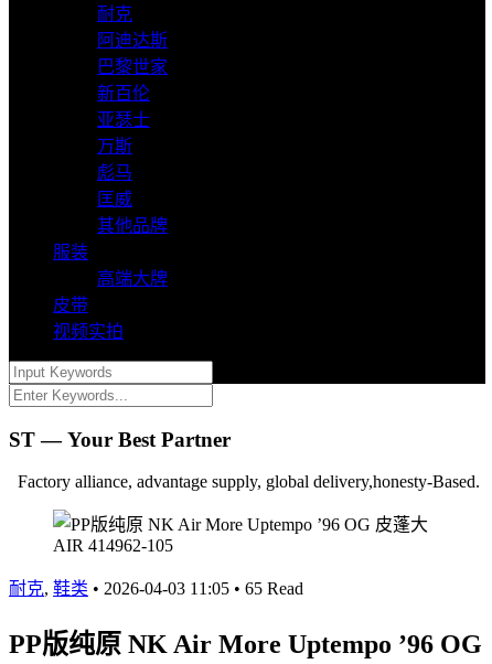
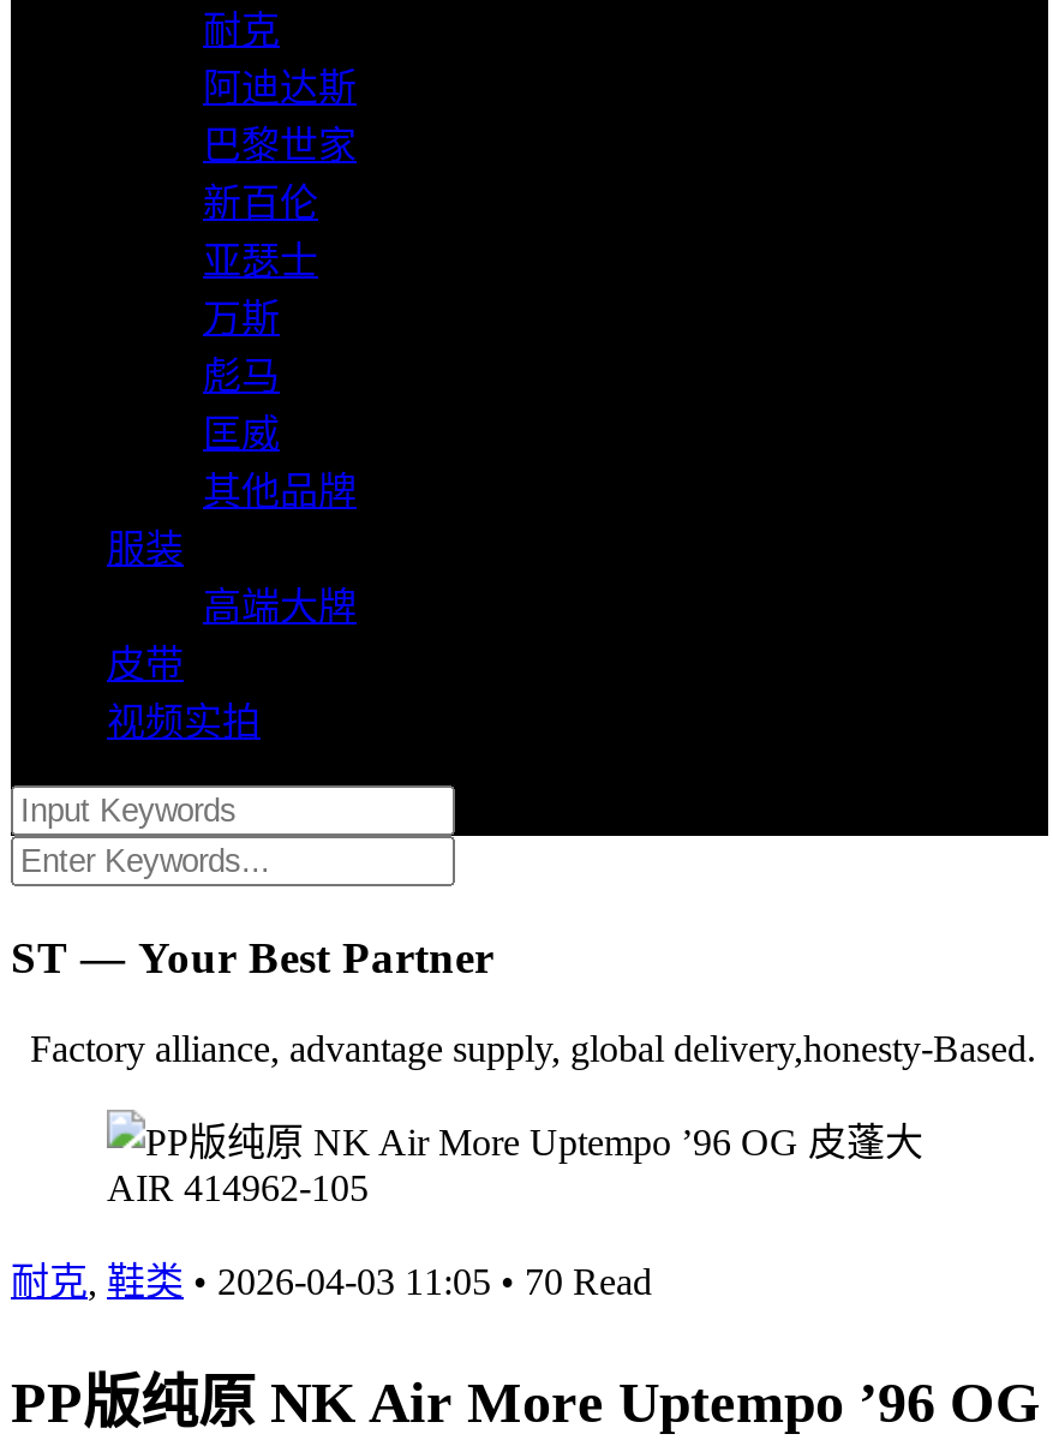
- 耐克,鞋类 • 2026-04-03 11:05 • 65 Read
+ 耐克,鞋类 • 2026-04-03 11:05 • 70 Read
